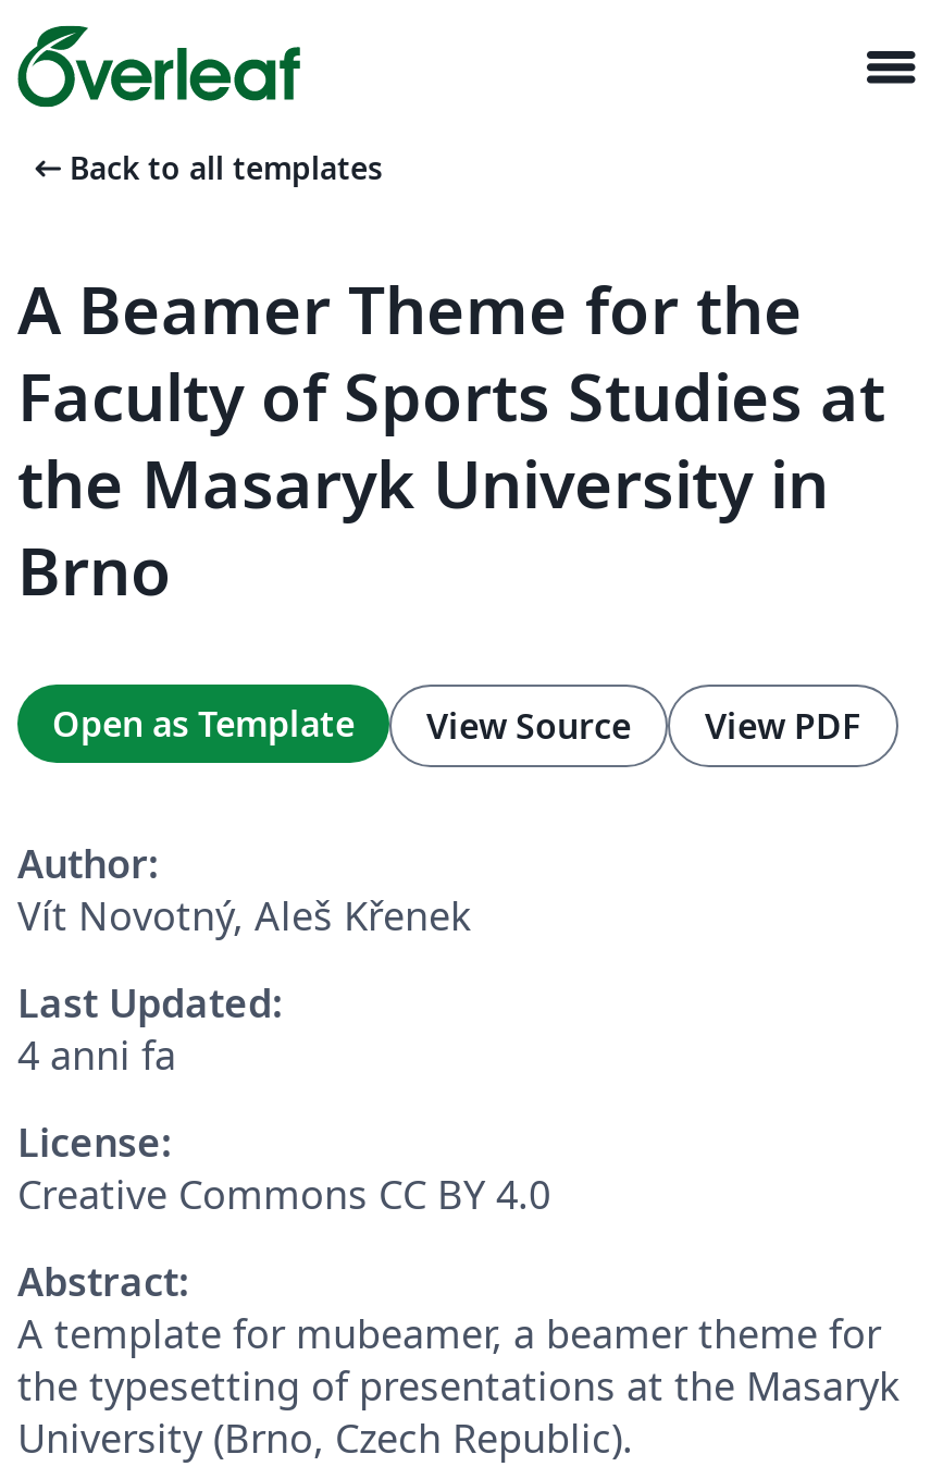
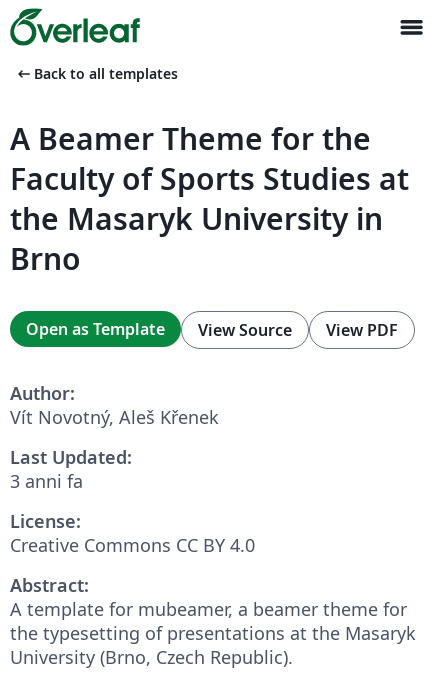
- 4 anni fa
+ 3 anni fa
